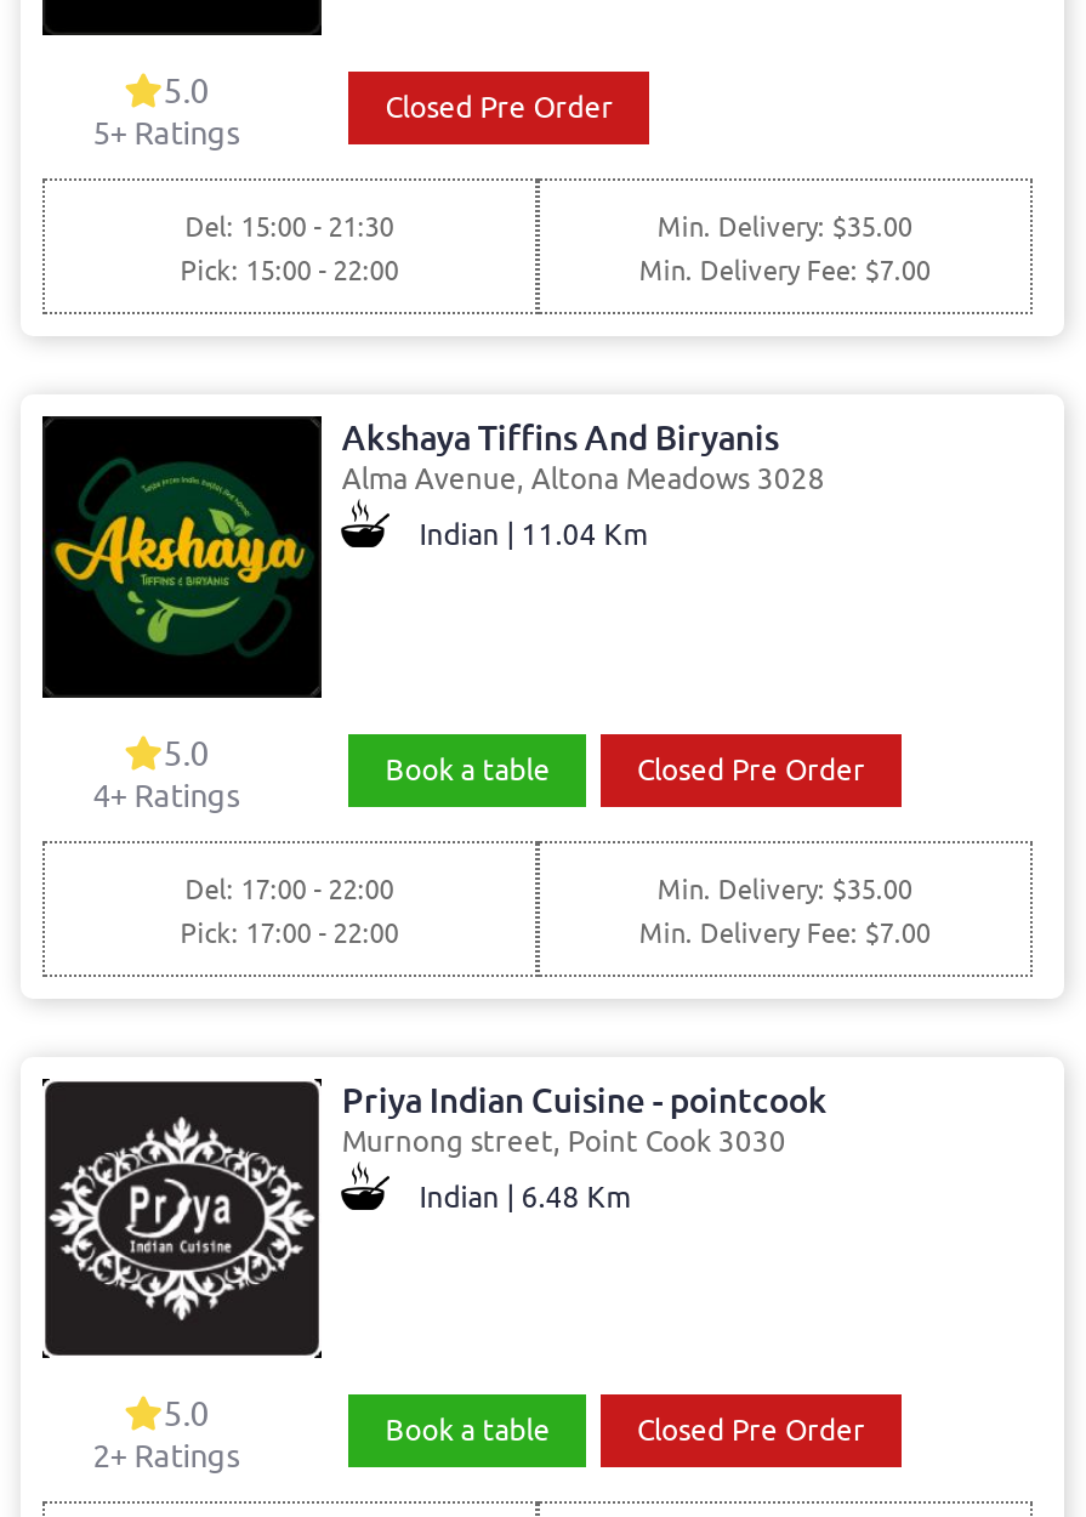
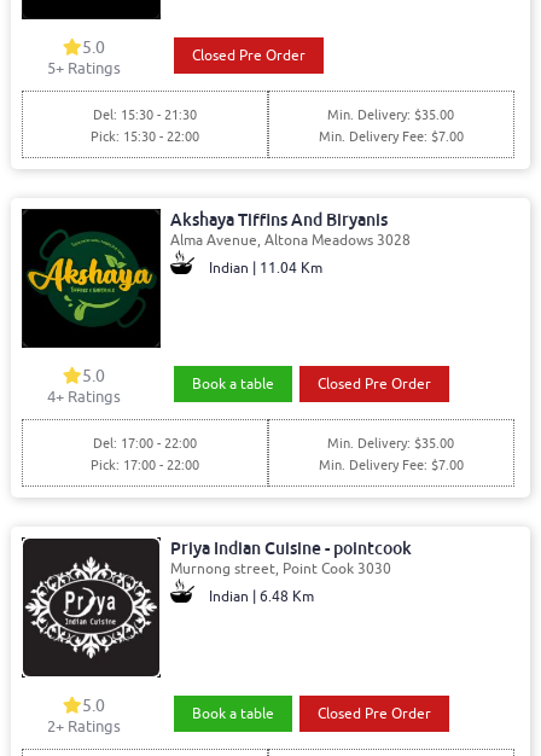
- Del: 15:00 - 21:30
+ Del: 15:30 - 21:30

- Pick: 15:00 - 22:00
+ Pick: 15:30 - 22:00
